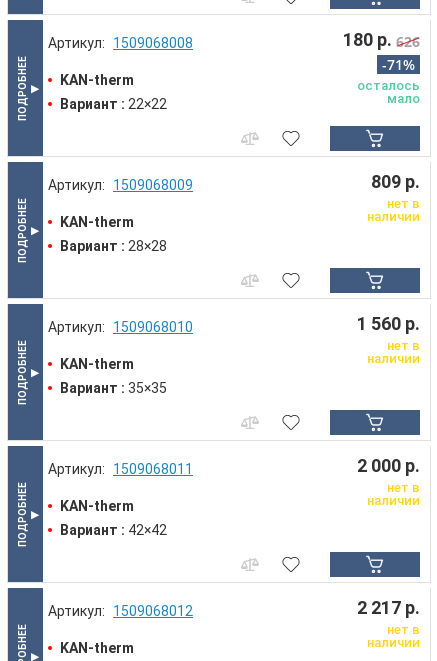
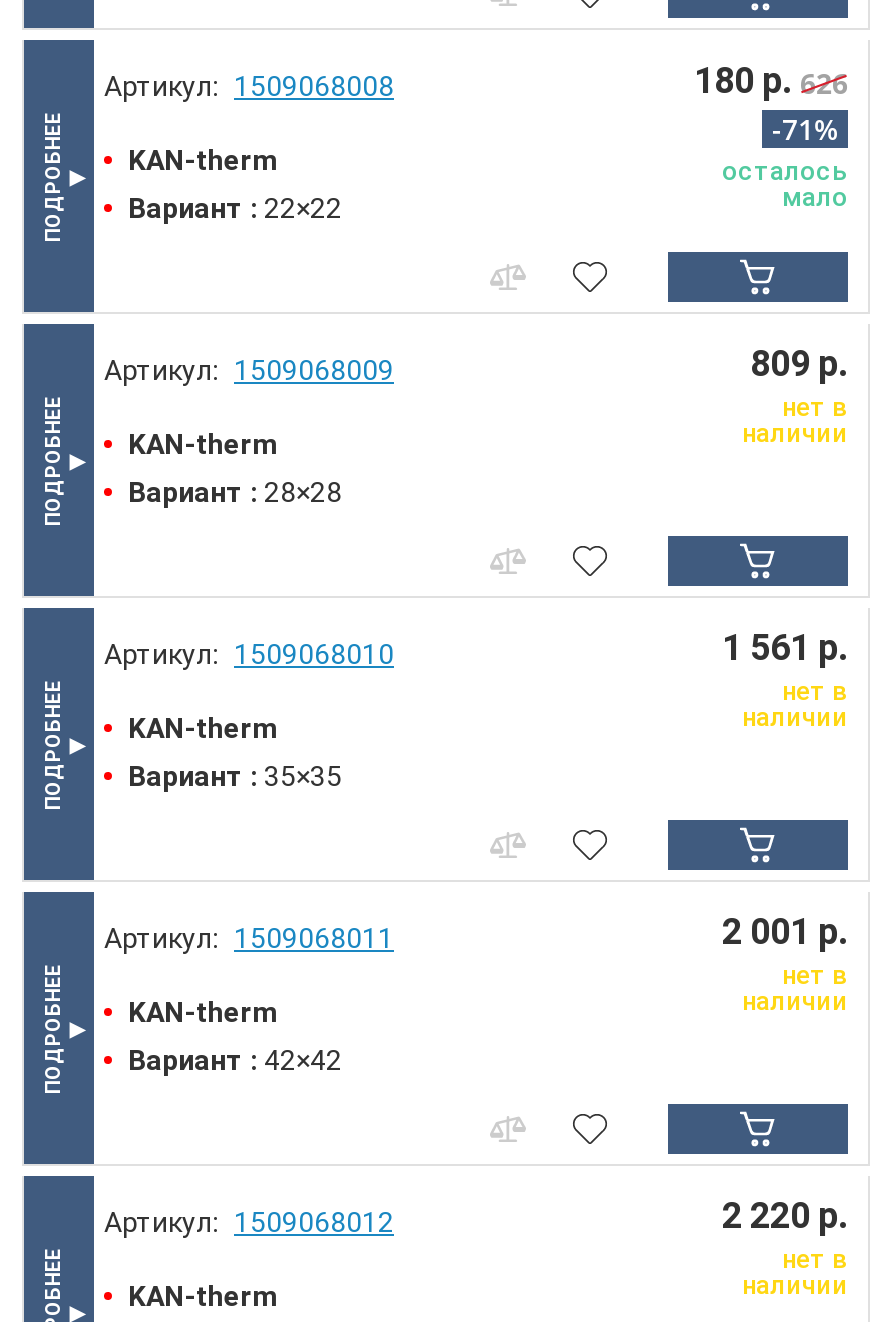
- 1 560 р.
+ 1 561 р.

- 2 000 р.
+ 2 001 р.

- 2 217 р.
+ 2 220 р.
